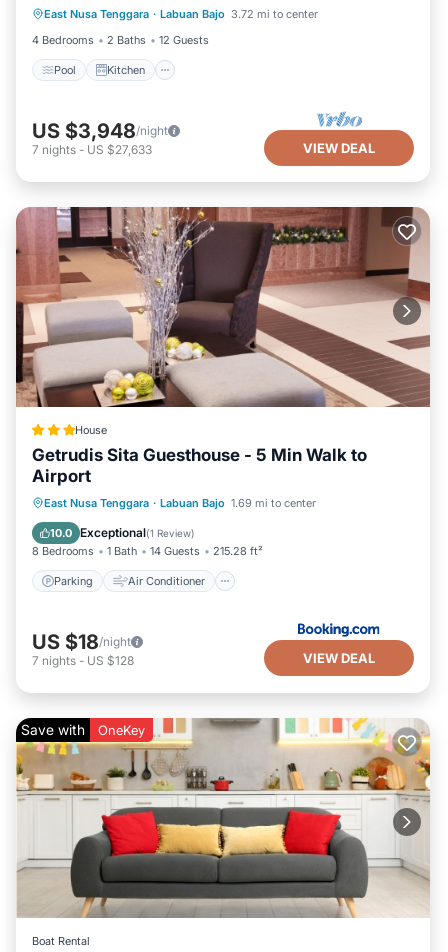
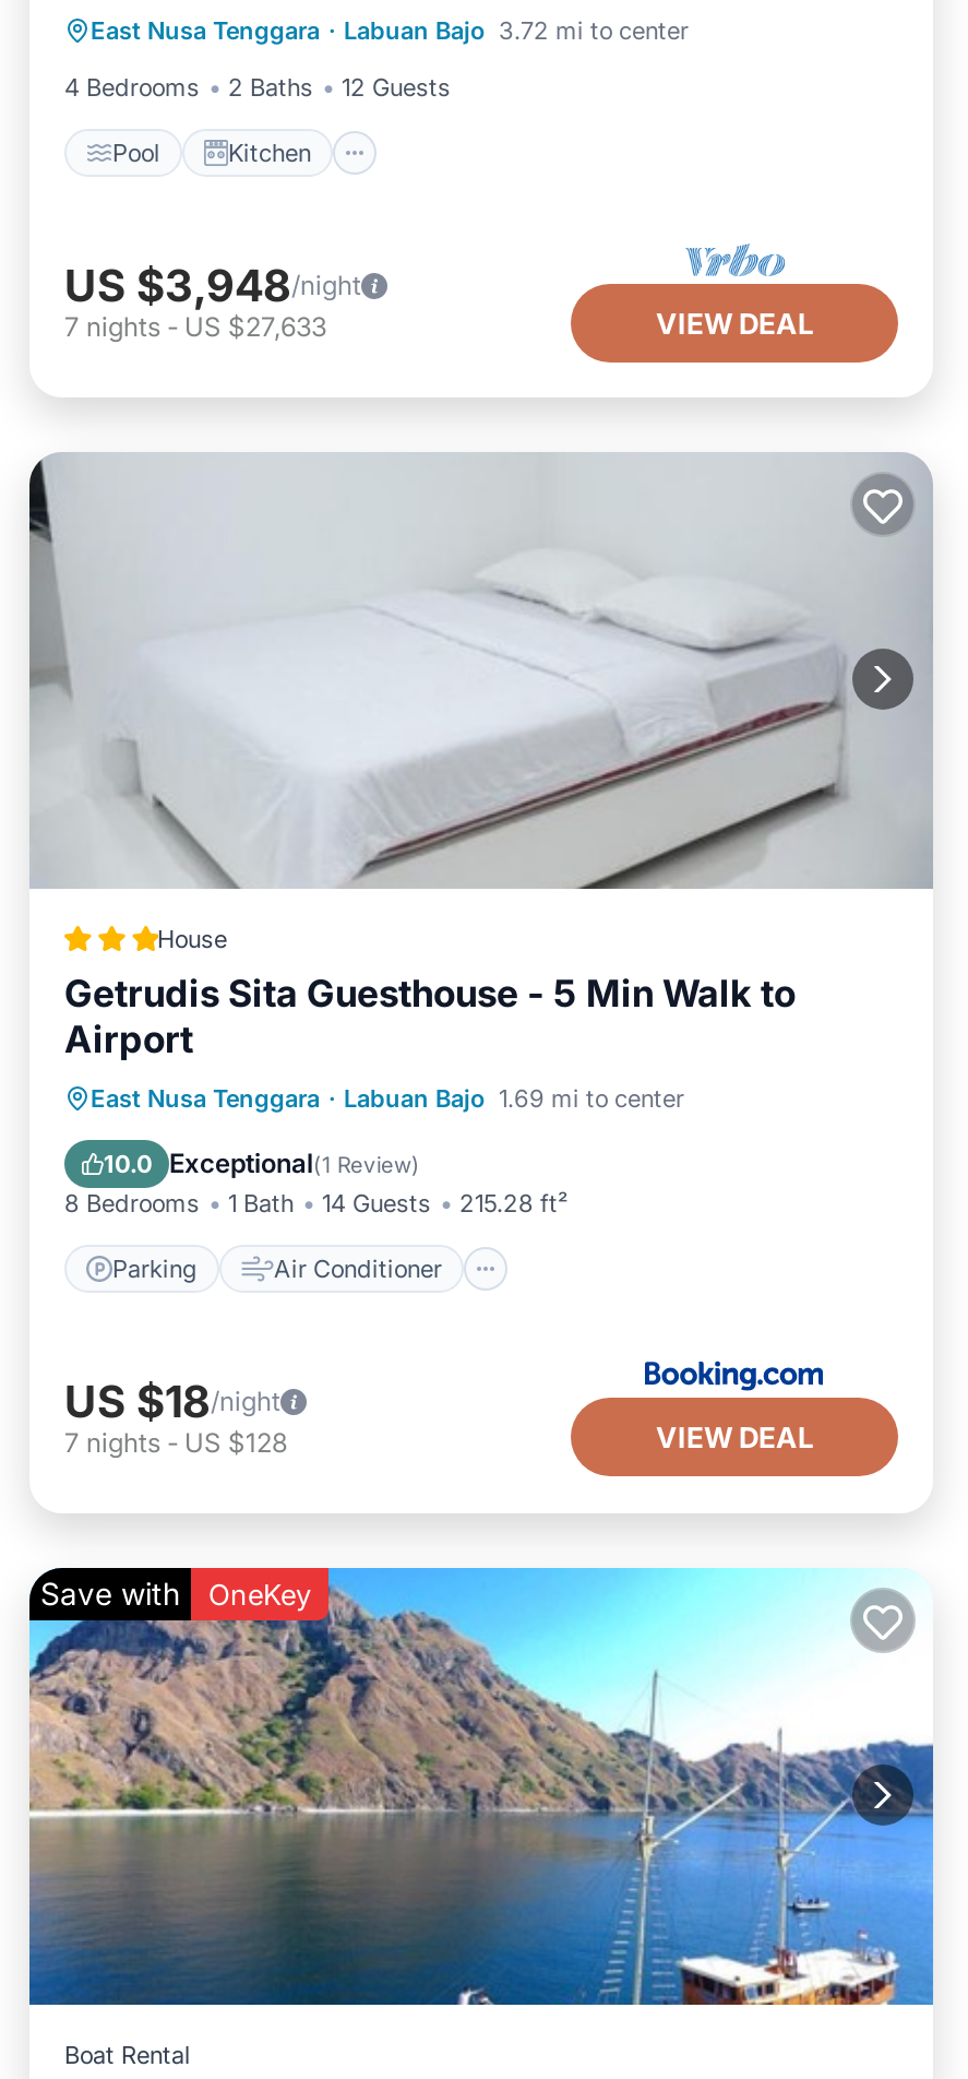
- [image]
+ [image]

- [image]
+ [image]
